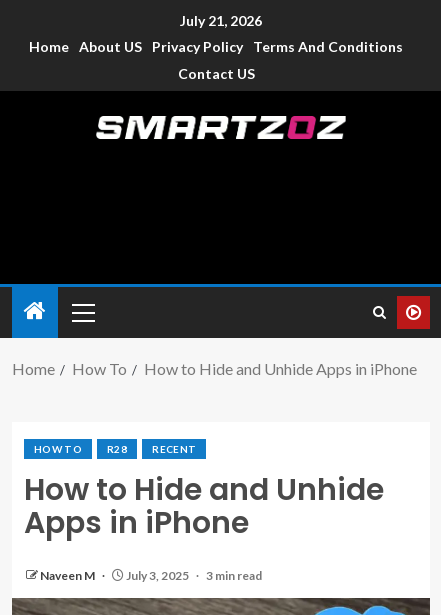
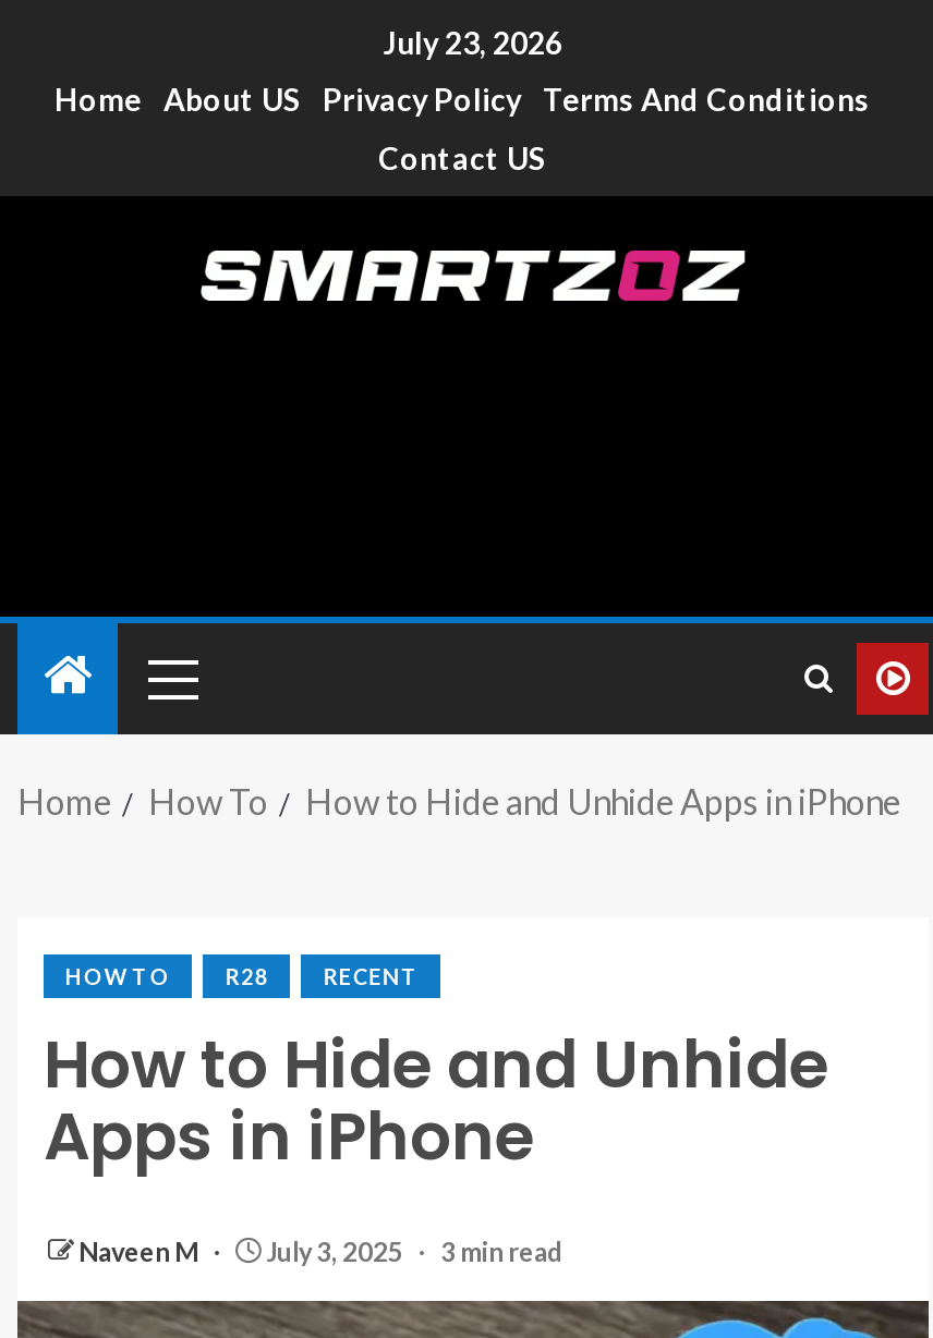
- July 21, 2026
+ July 23, 2026
